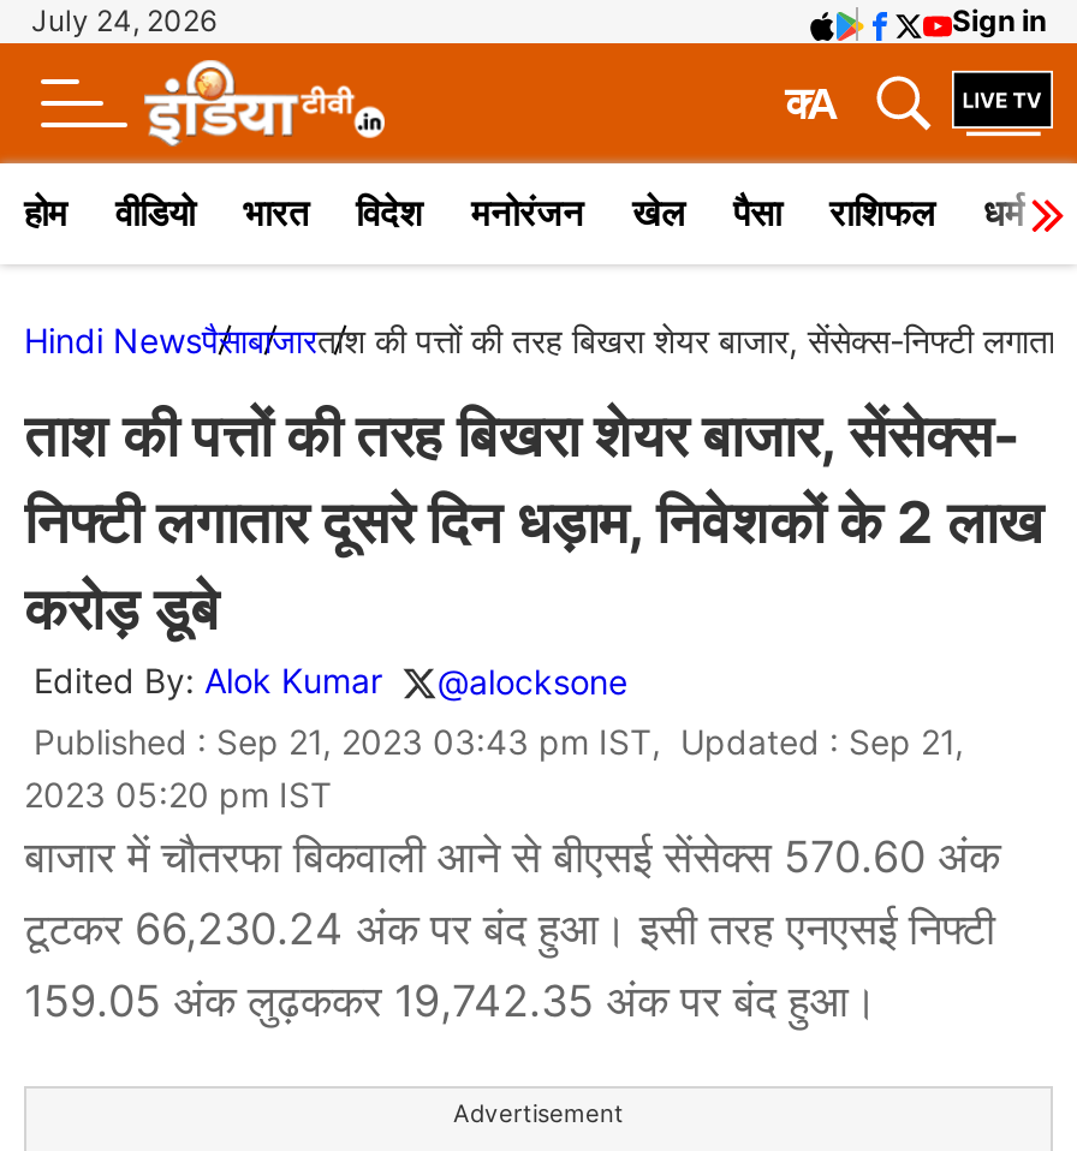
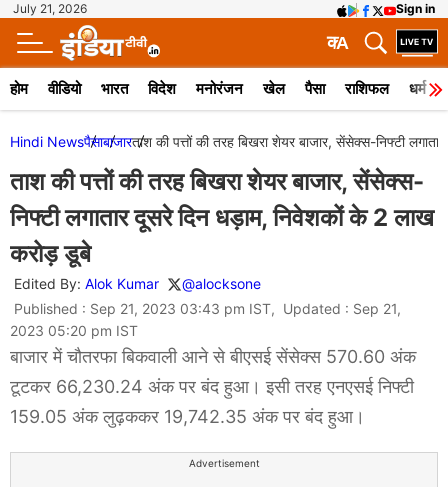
- July 24, 2026
+ July 21, 2026
